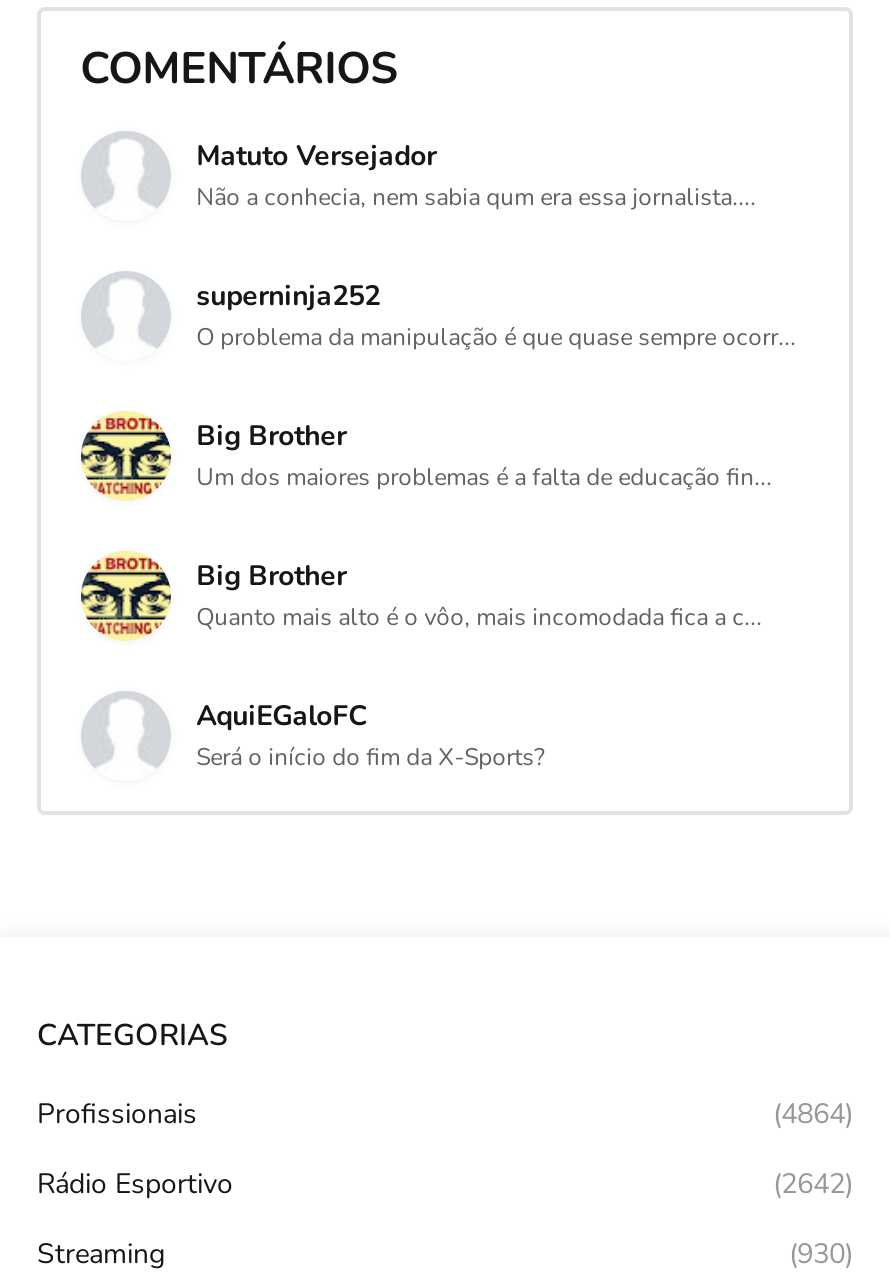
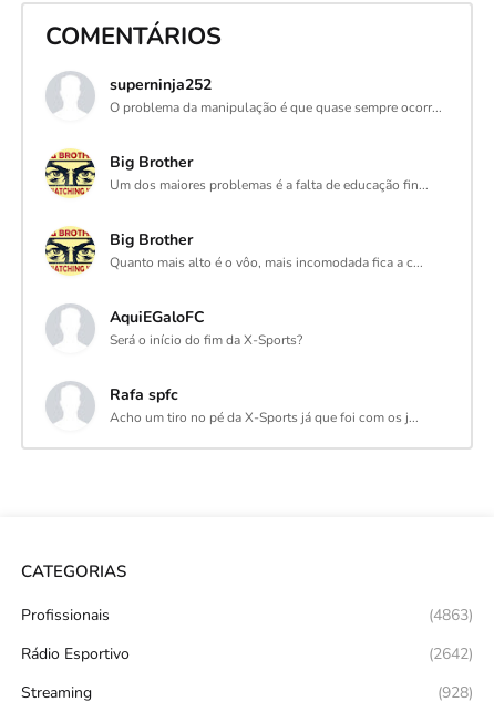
- Matuto Versejador
- Não a conhecia, nem sabia qum era essa jornalista....

moved up: [image] | superninja252 | O problema da manipulação é que quase sempre ocorr... | ... | AquiEGaloFC | Será o início do fim da X-Sports?

+ Rafa spfc
+ Acho um tiro no pé da X-Sports já que foi com os j...

- (4864)
+ (4863)

- (930)
+ (928)
